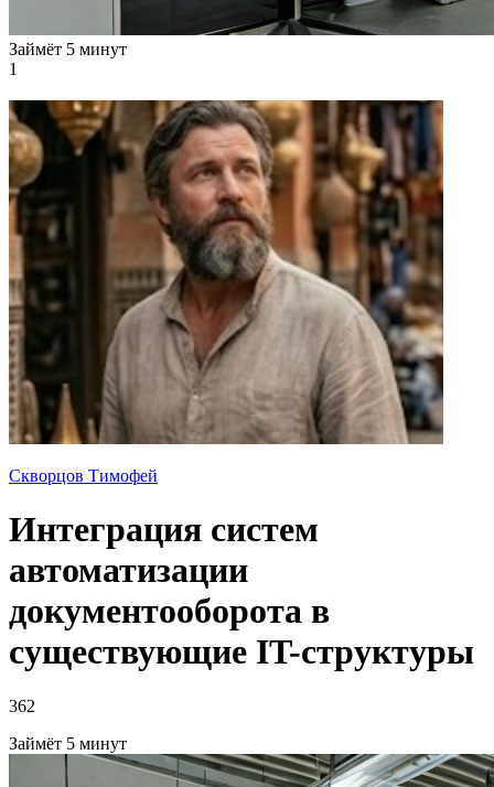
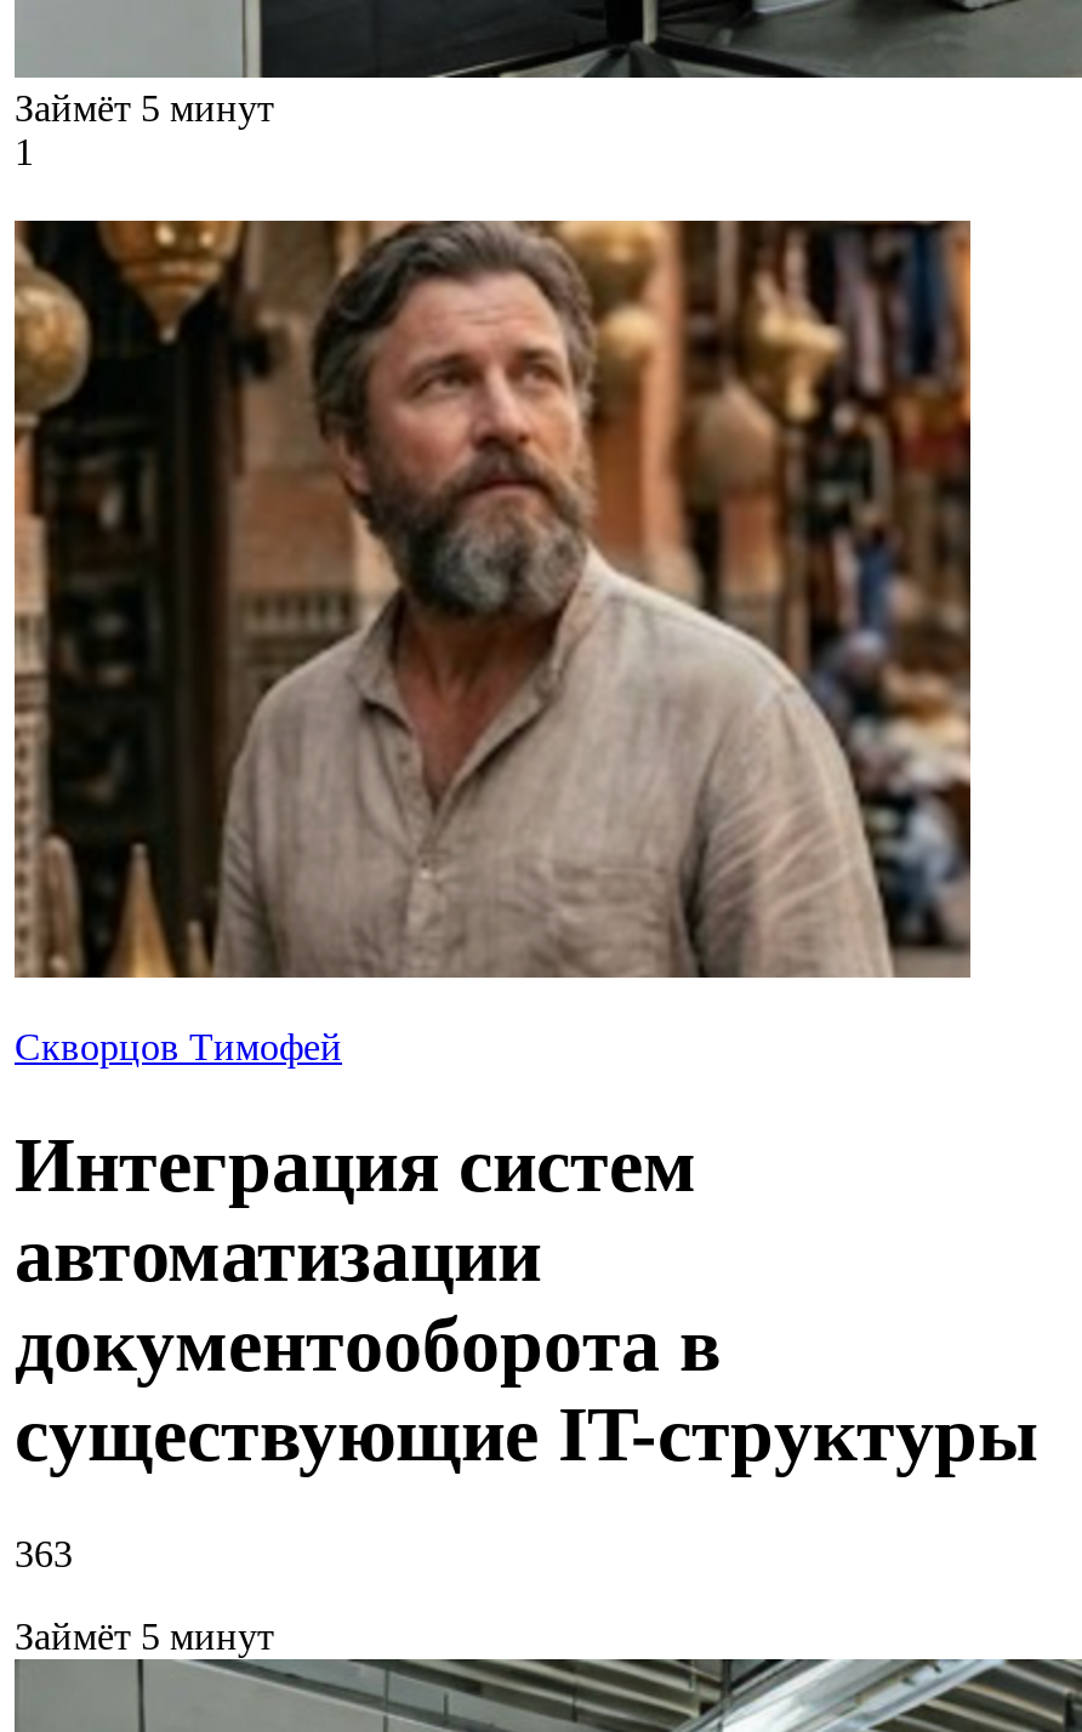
- 362
+ 363
